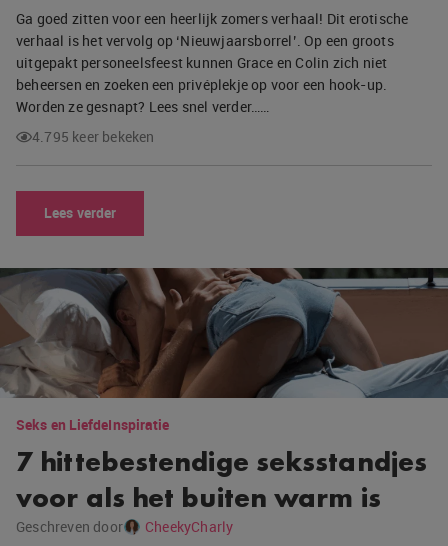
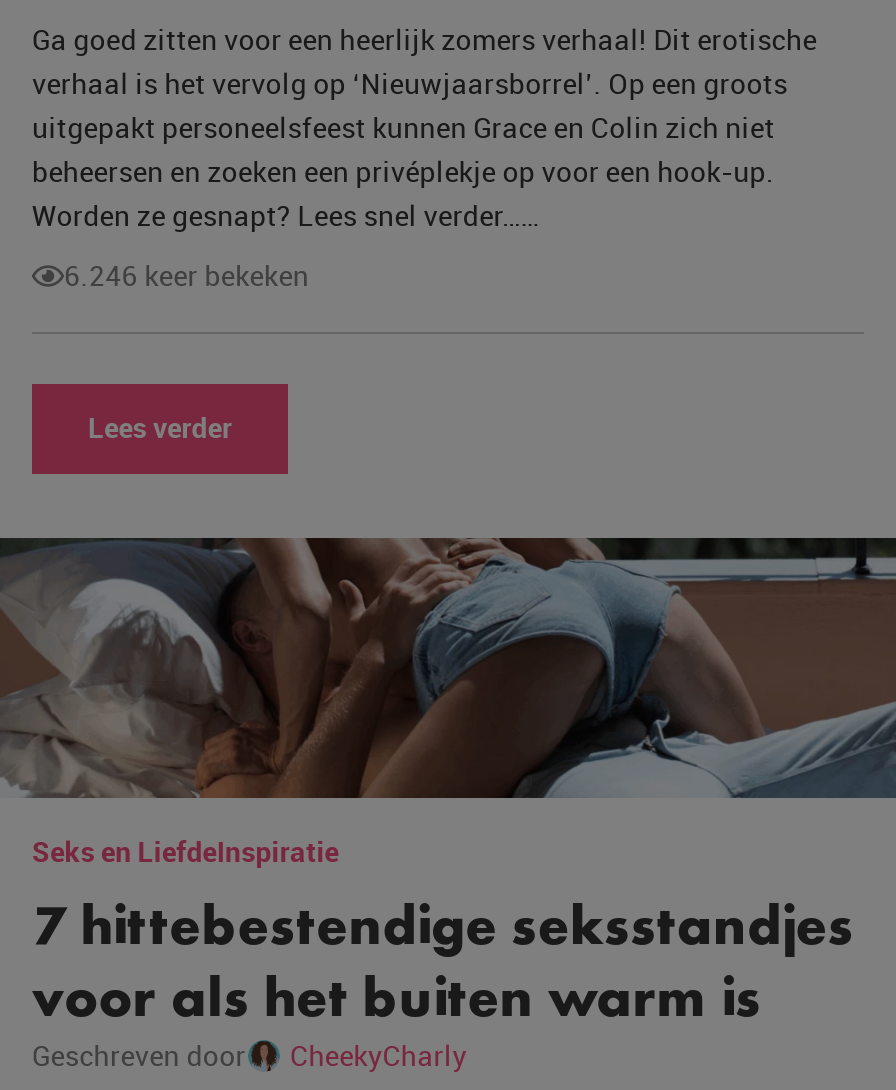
- 4.795 keer bekeken
+ 6.246 keer bekeken
